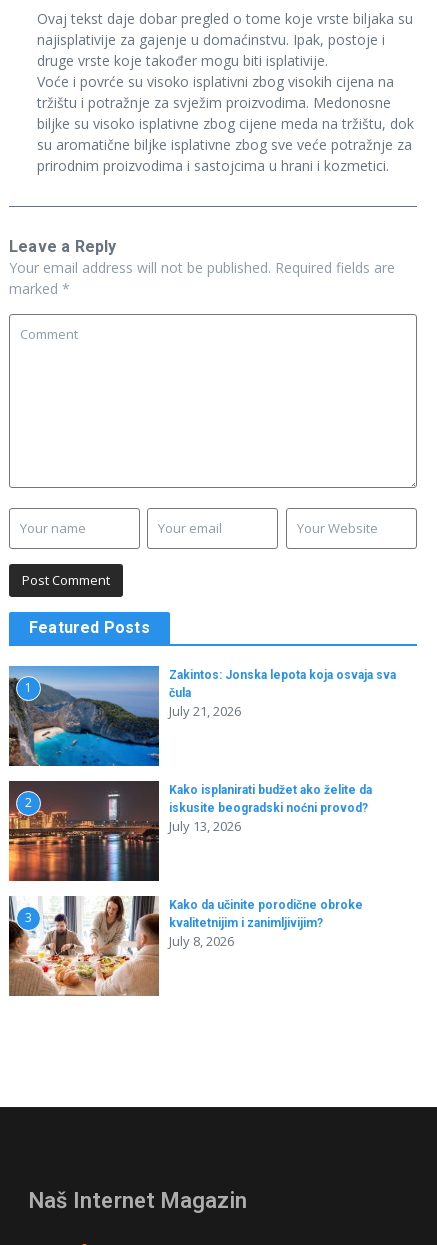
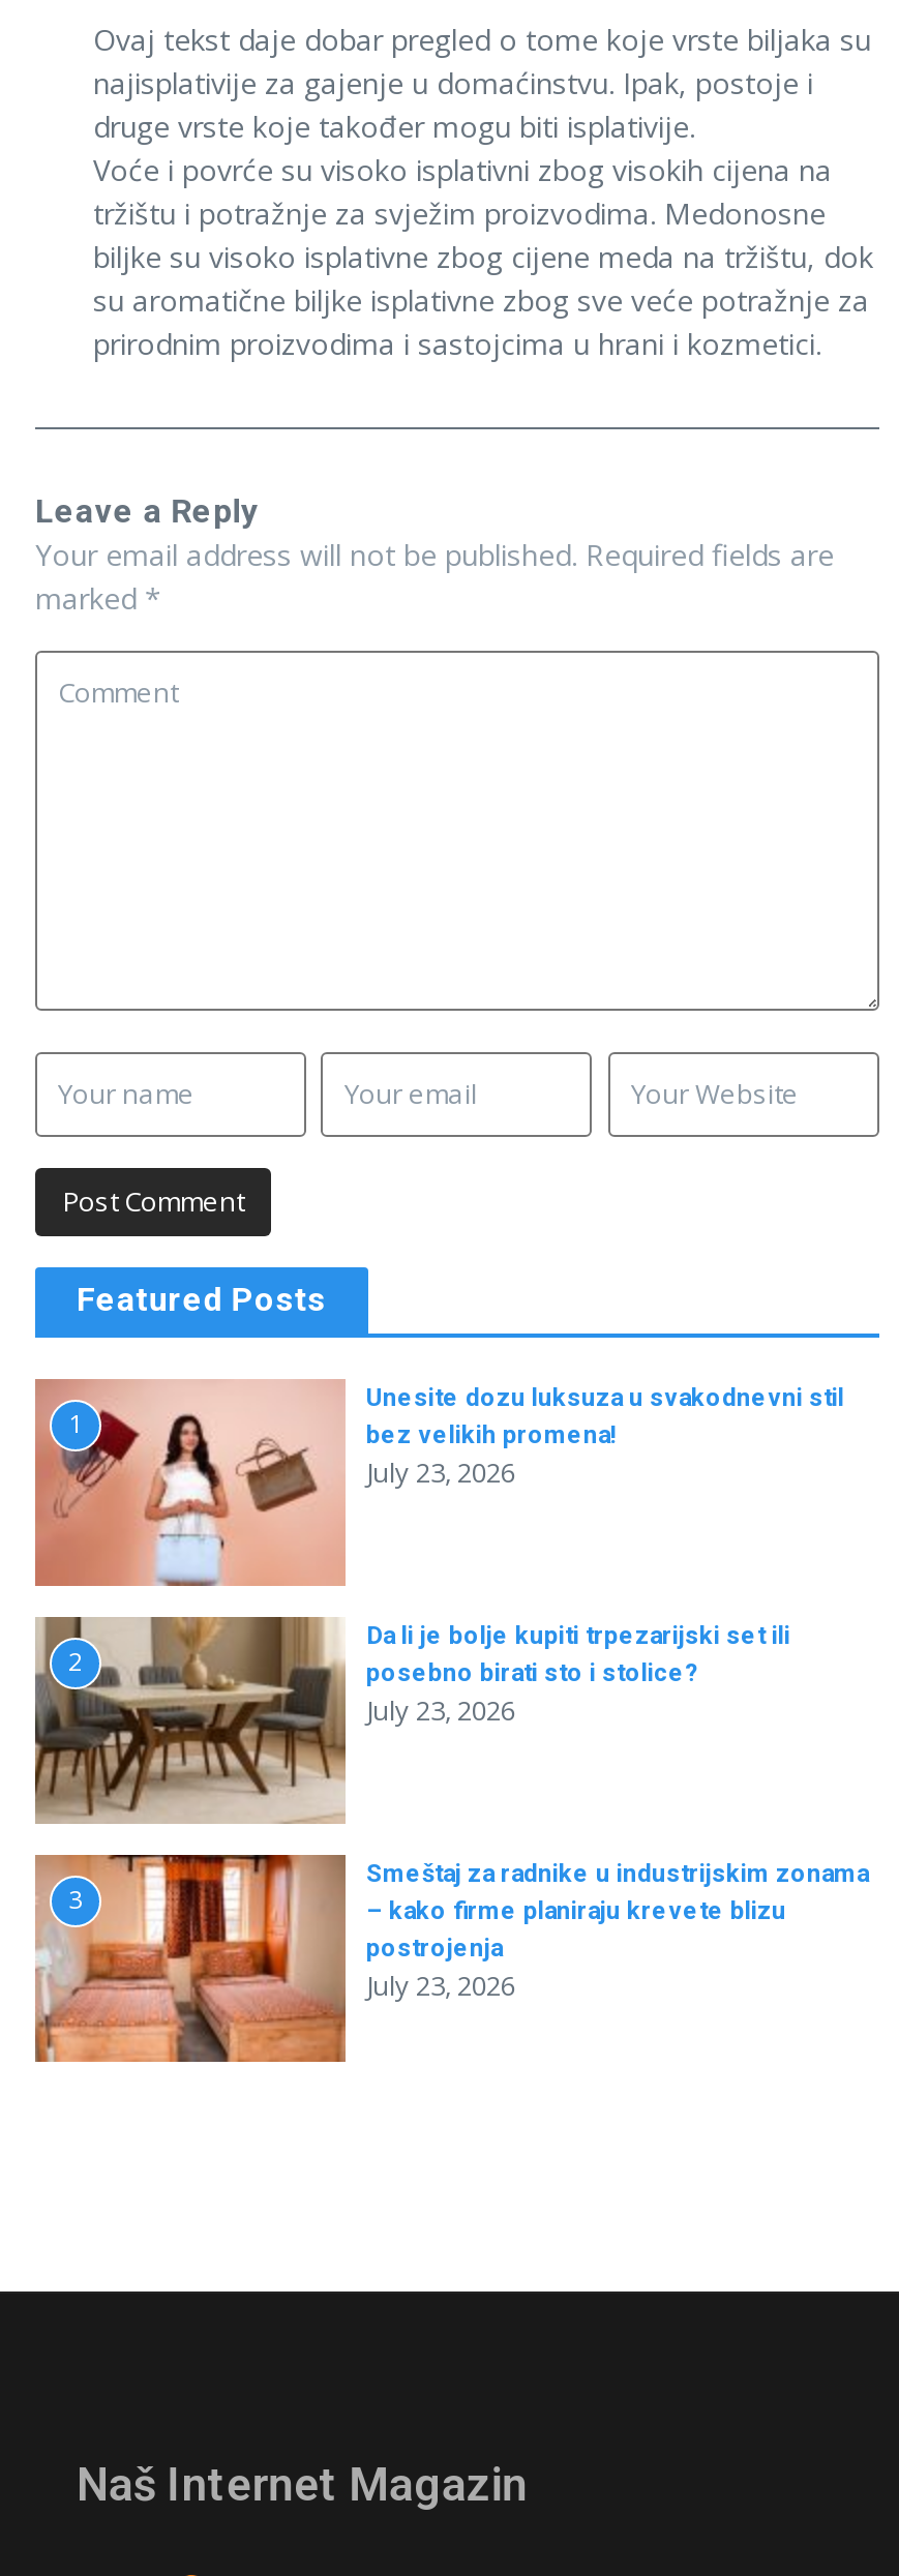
- [image]
- Zakintos: Jonska lepota koja osvaja sva
- čula
- July 21, 2026
+ [image]
+ Unesite dozu luksuza u svakodnevni stil
+ bez velikih promena!
+ July 23, 2026

- [image]
- Kako isplanirati budžet ako želite da
- iskusite beogradski noćni provod?
- July 13, 2026
+ [image]
+ Da li je bolje kupiti trpezarijski set ili
+ posebno birati sto i stolice?
+ July 23, 2026

- [image]
- Kako da učinite porodične obroke
- kvalitetnijim i zanimljivijim?
- July 8, 2026
+ [image]
+ Smeštaj za radnike u industrijskim zonama
+ – kako firme planiraju krevete blizu
+ postrojenja
+ July 23, 2026
